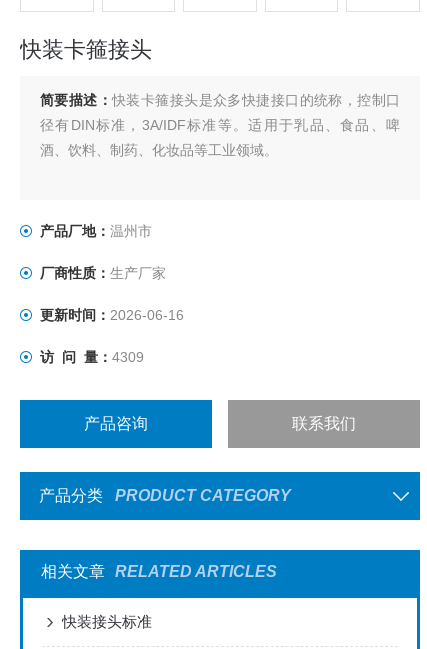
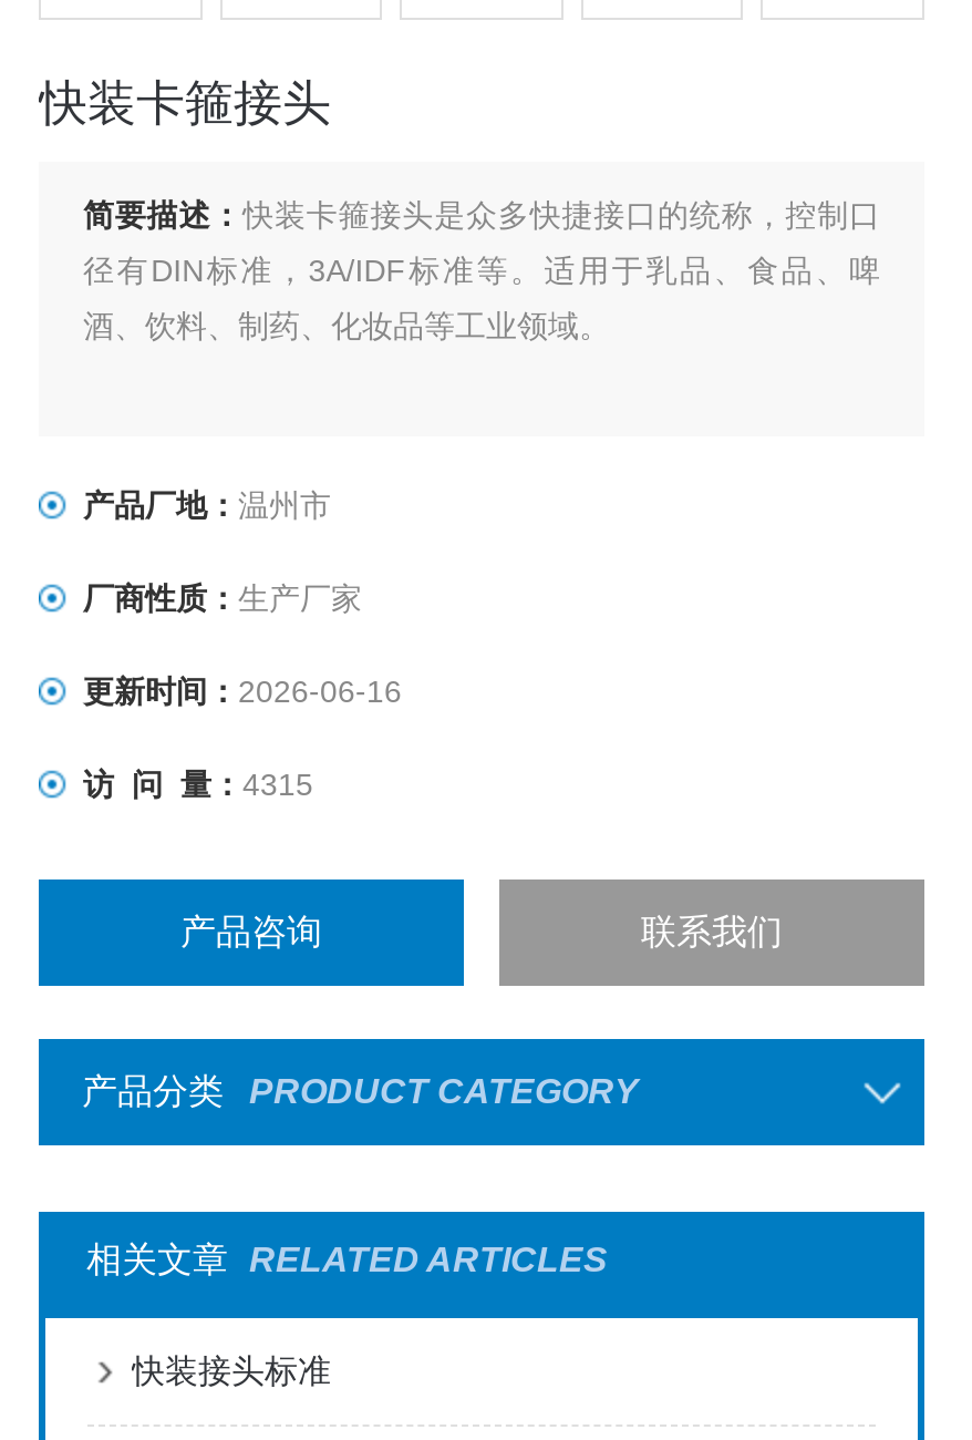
- 访 问 量：4309
+ 访 问 量：4315
